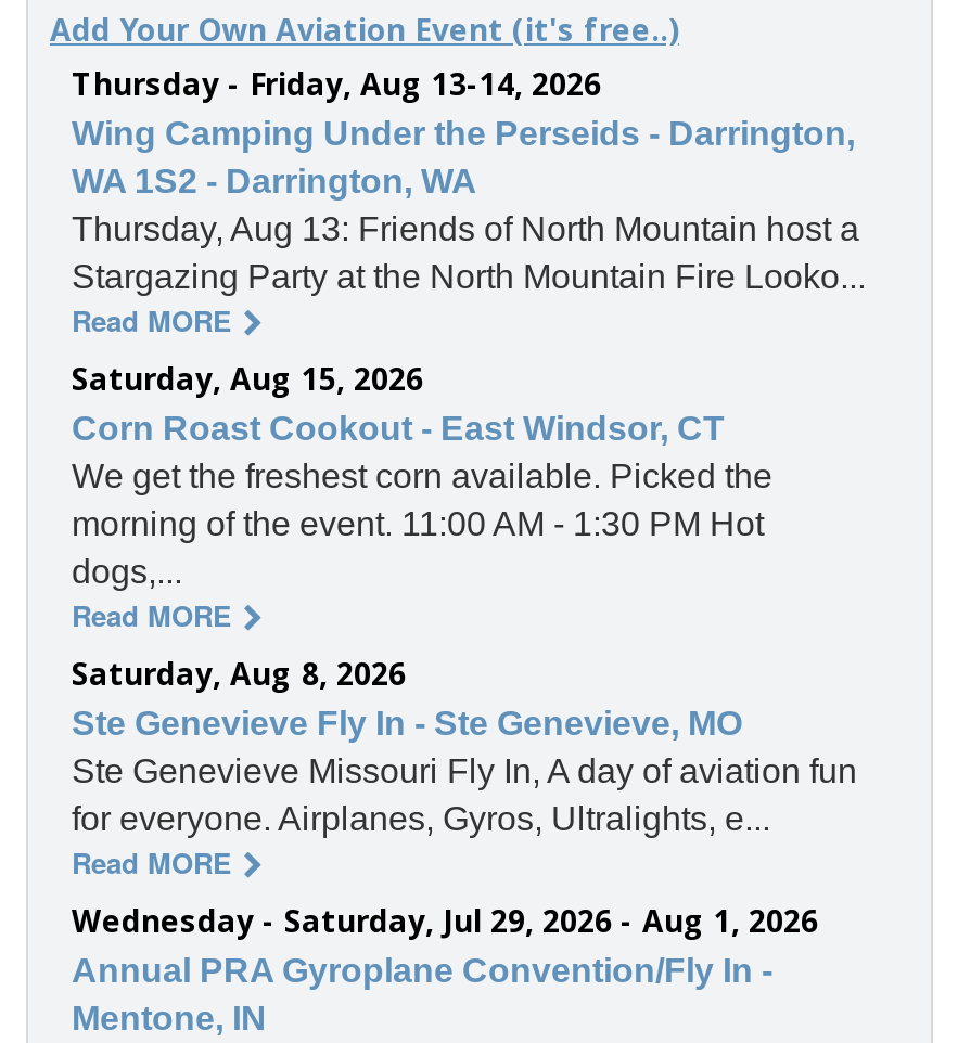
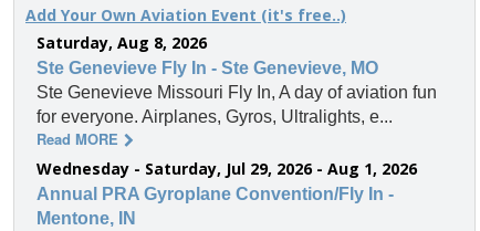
- Thursday - Friday, Aug 13-14, 2026
- Wing Camping Under the Perseids - Darrington,
- WA 1S2 - Darrington, WA
- Thursday, Aug 13: Friends of North Mountain host a
- Stargazing Party at the North Mountain Fire Looko...
- Read MORE
- Saturday, Aug 15, 2026
- Corn Roast Cookout - East Windsor, CT
- We get the freshest corn available. Picked the
- morning of the event. 11:00 AM - 1:30 PM Hot
- dogs,...
- Read MORE
